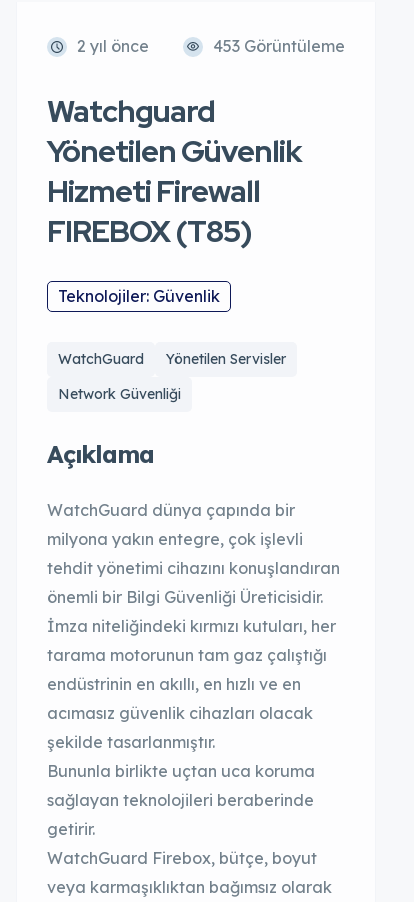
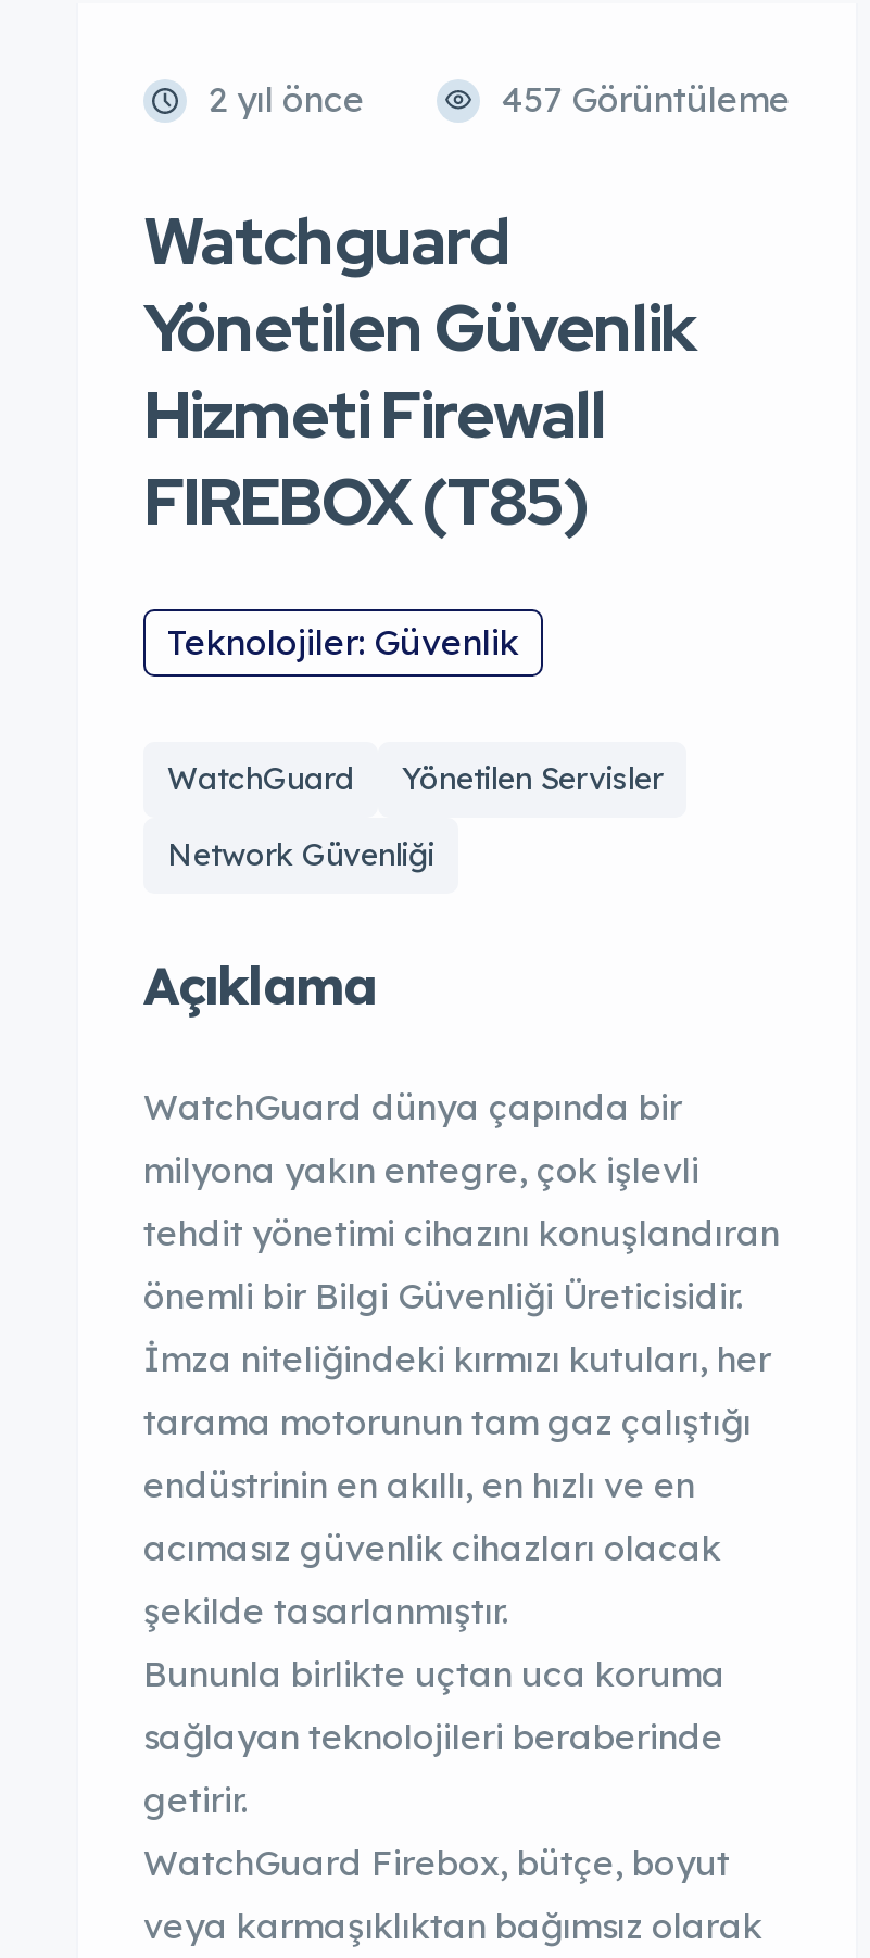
- 453 Görüntüleme
+ 457 Görüntüleme
